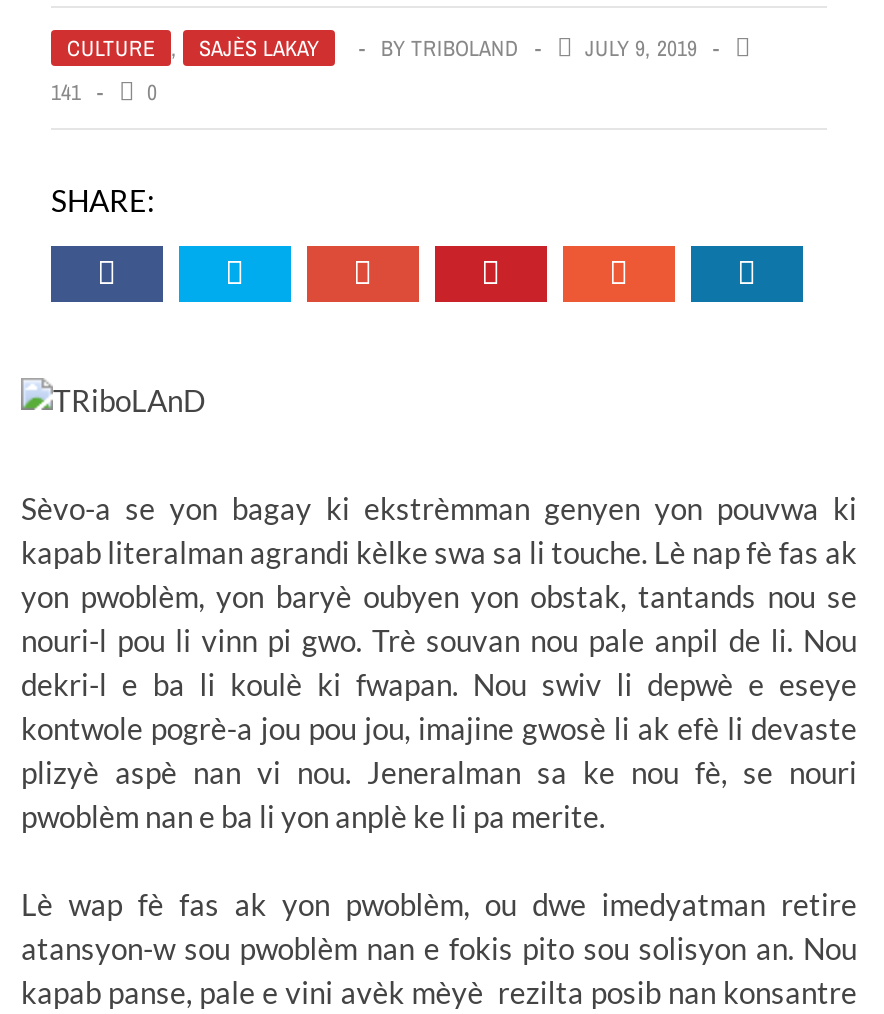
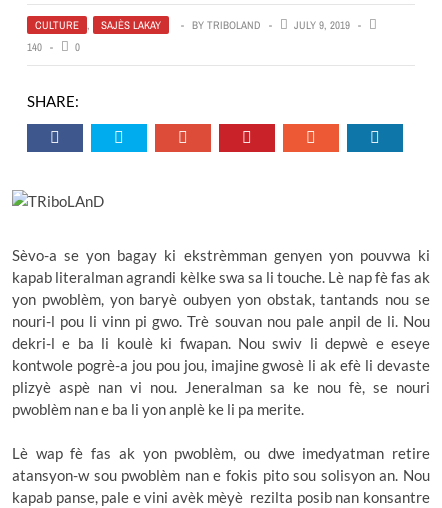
- 141
+ 140
